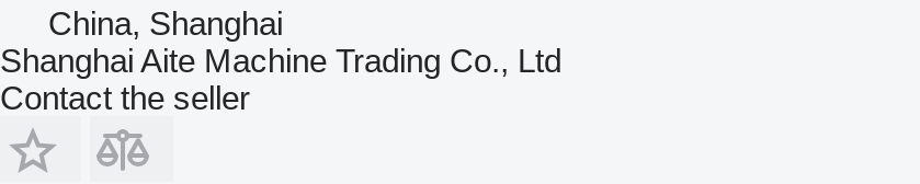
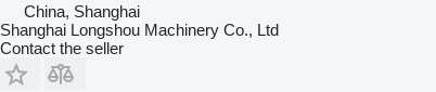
- Shanghai Aite Machine Trading Co., Ltd
+ Shanghai Longshou Machinery Co., Ltd
